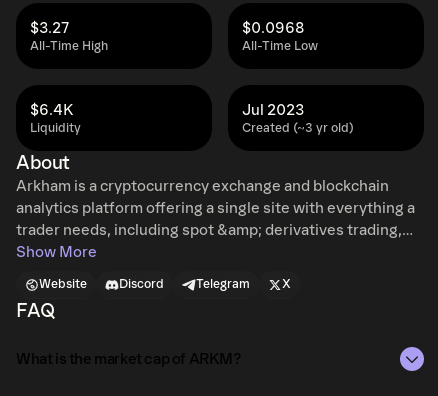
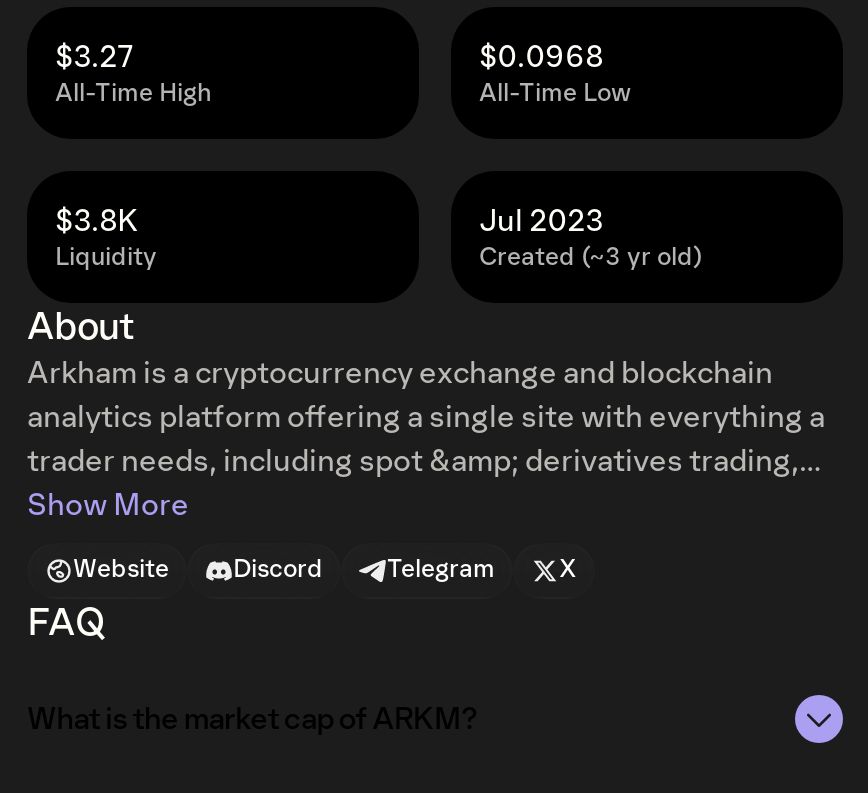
- $6.4K
+ $3.8K
